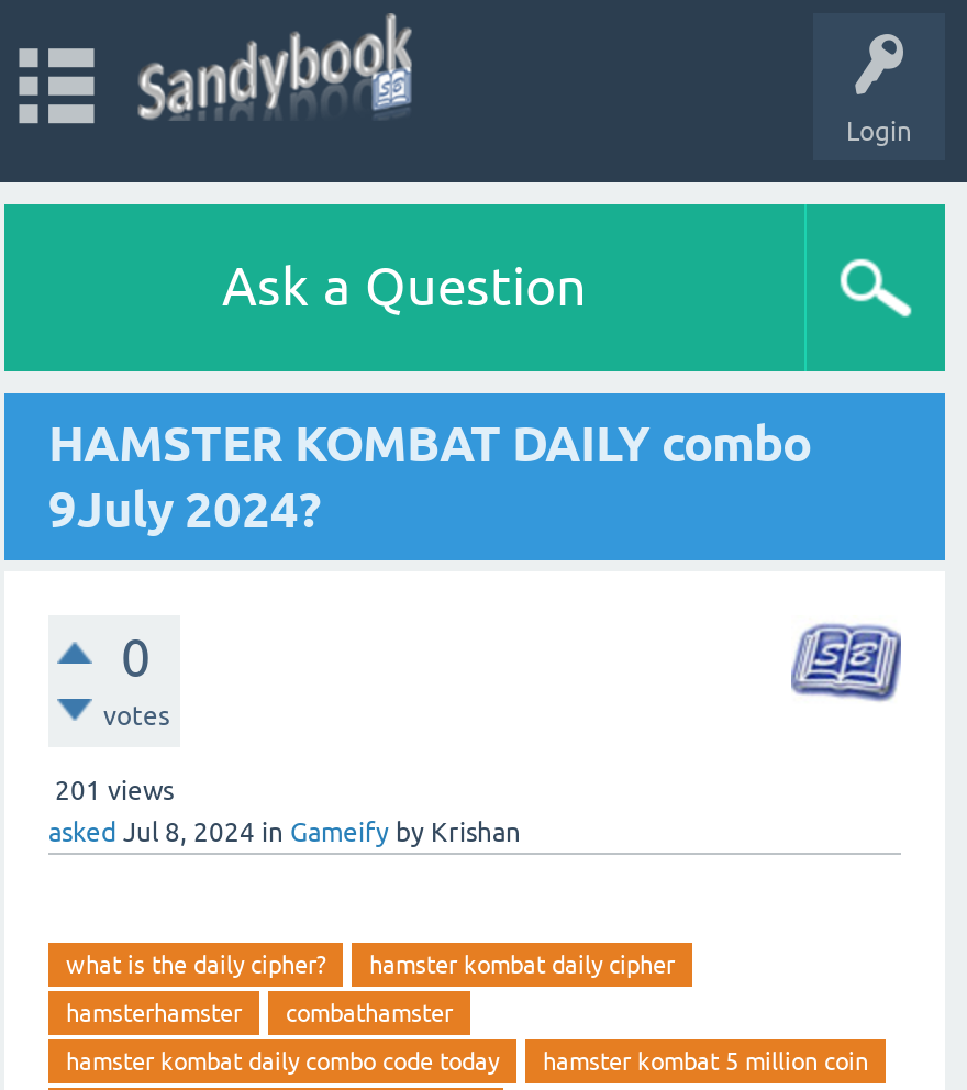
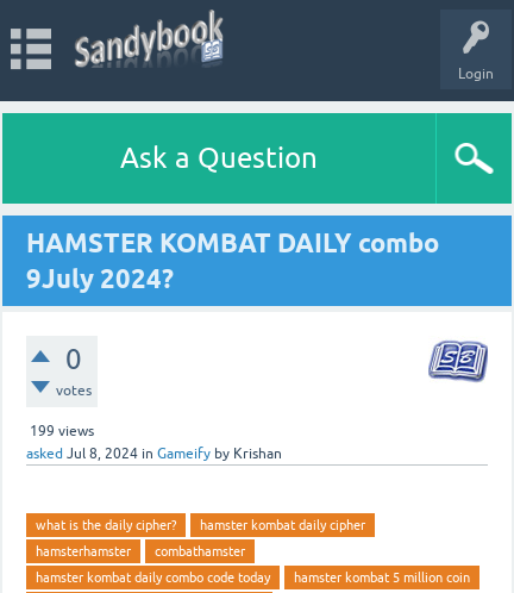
- 201 views
+ 199 views
